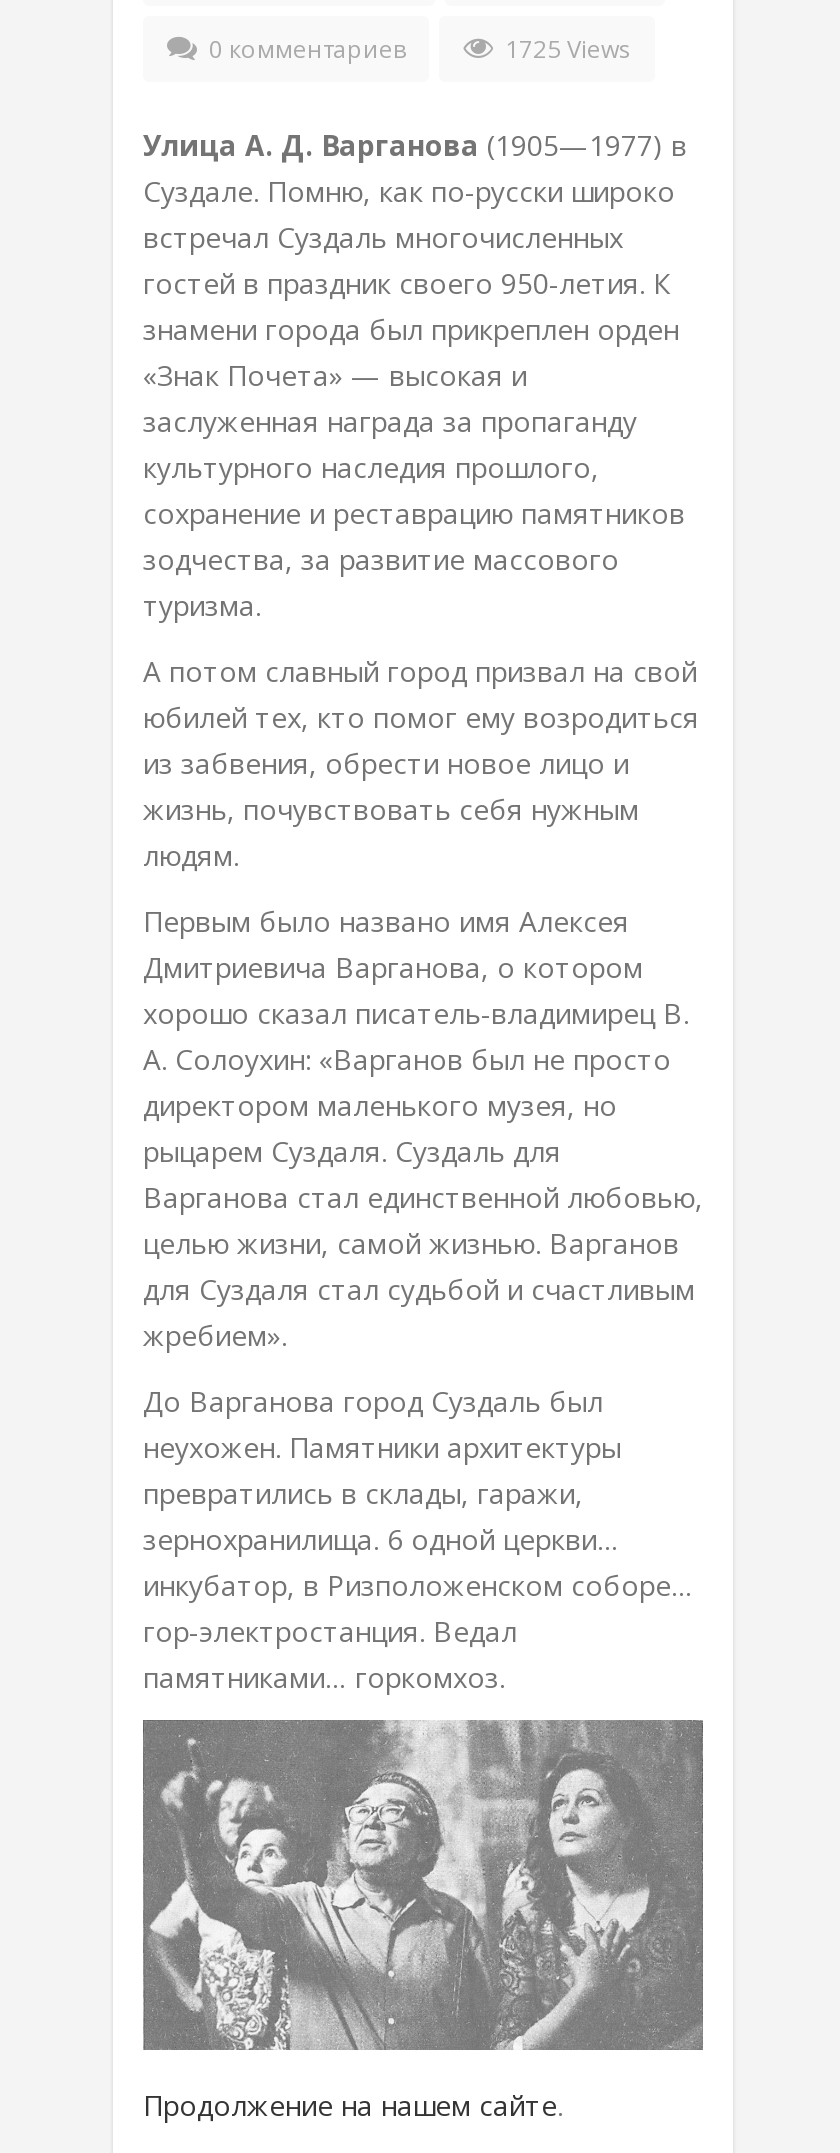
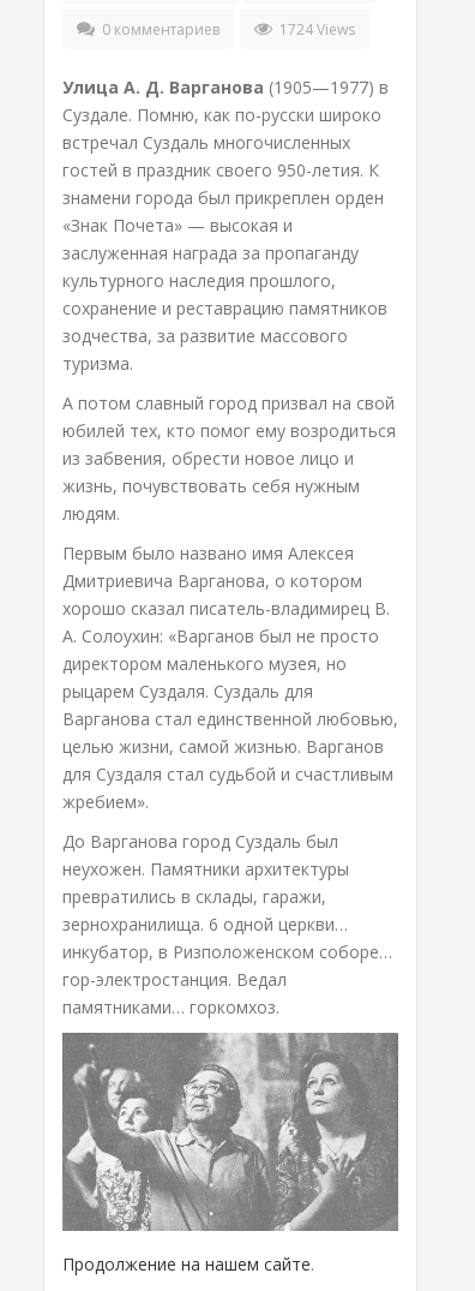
- 1725 Views
+ 1724 Views
